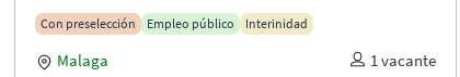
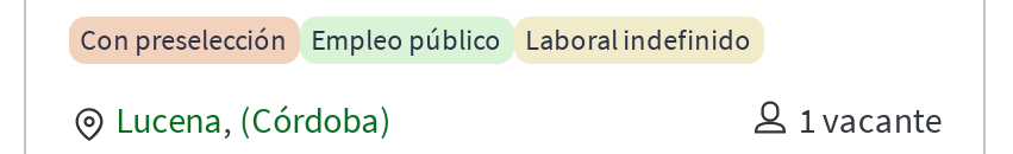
- Interinidad
+ Laboral indefinido

- Malaga
+ Lucena, (Córdoba)
